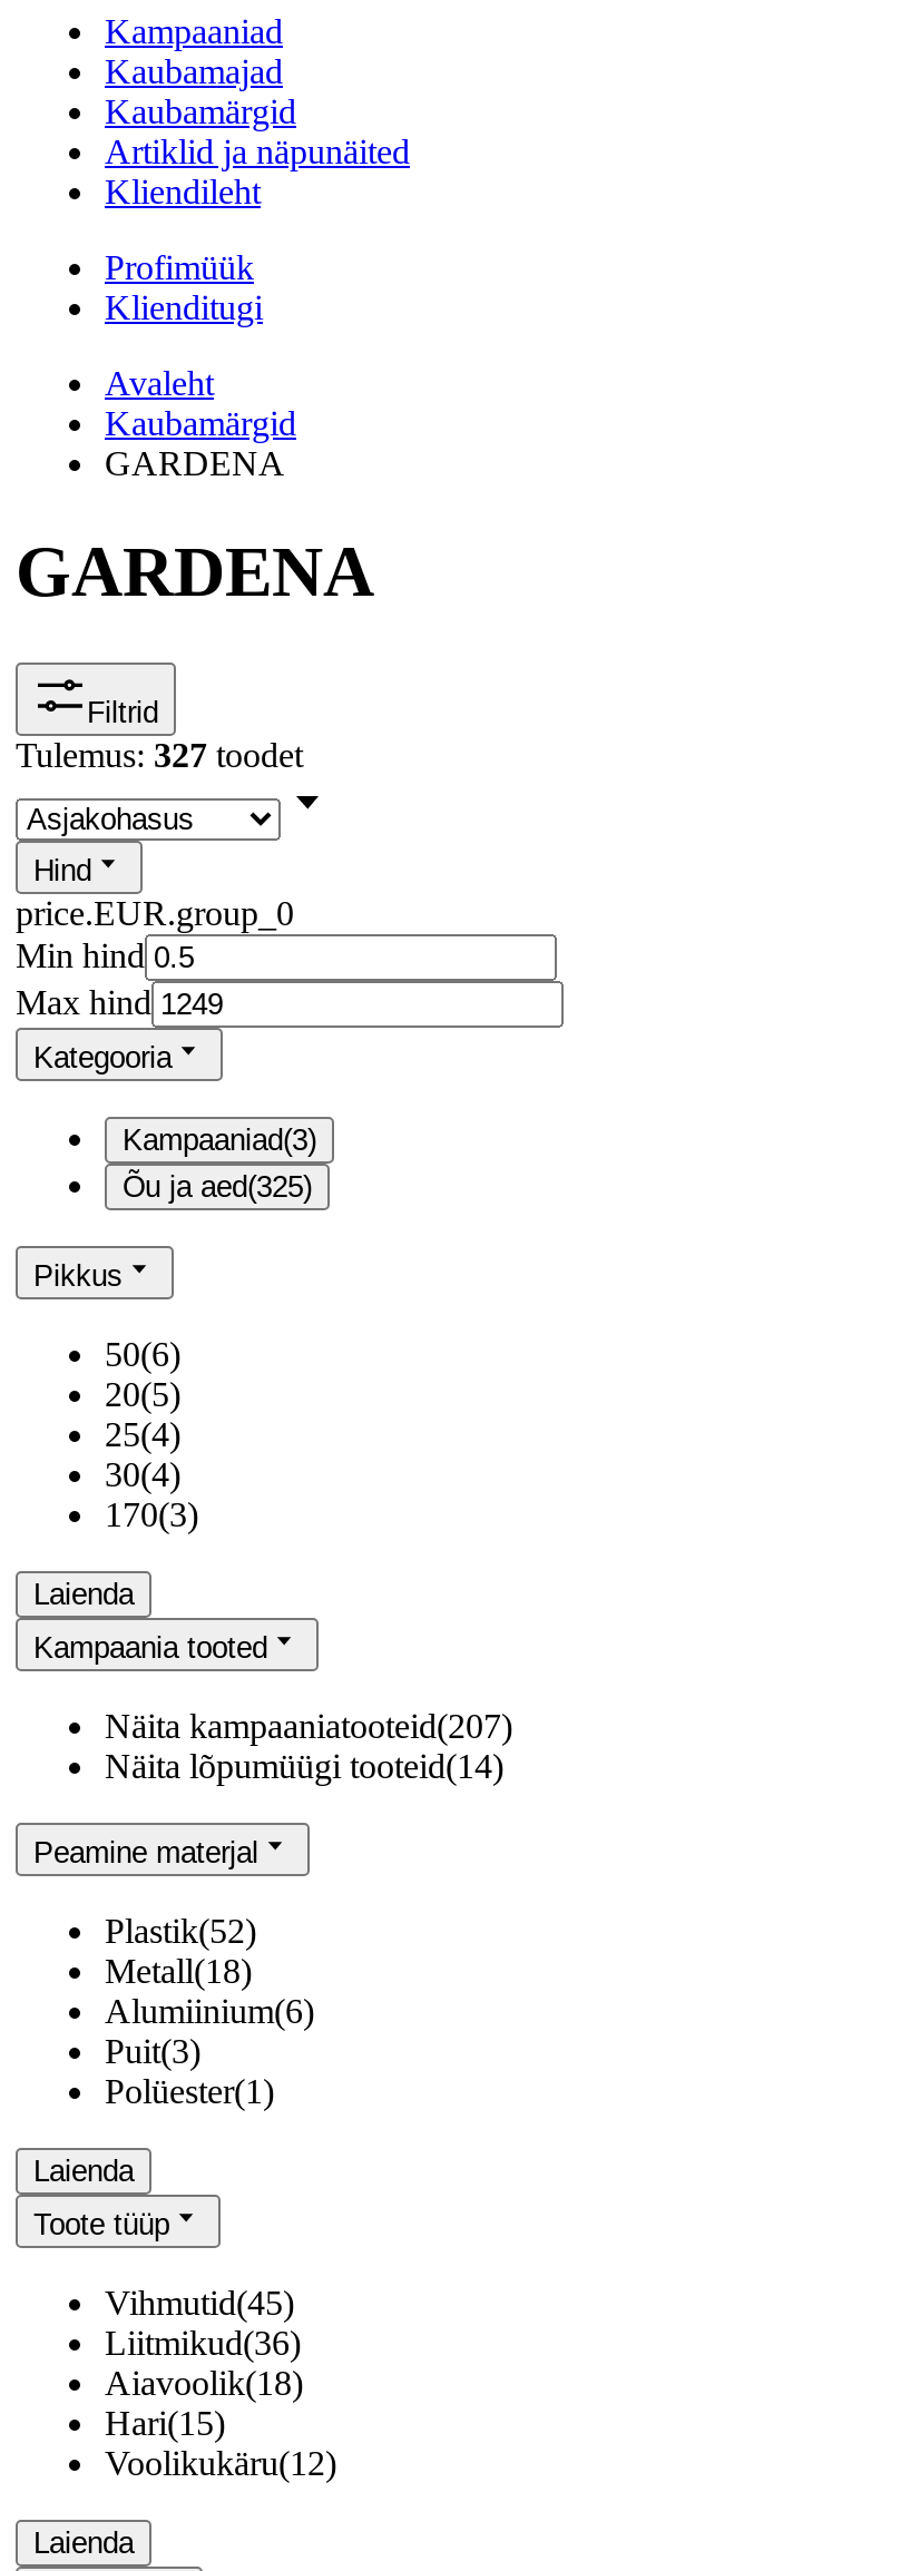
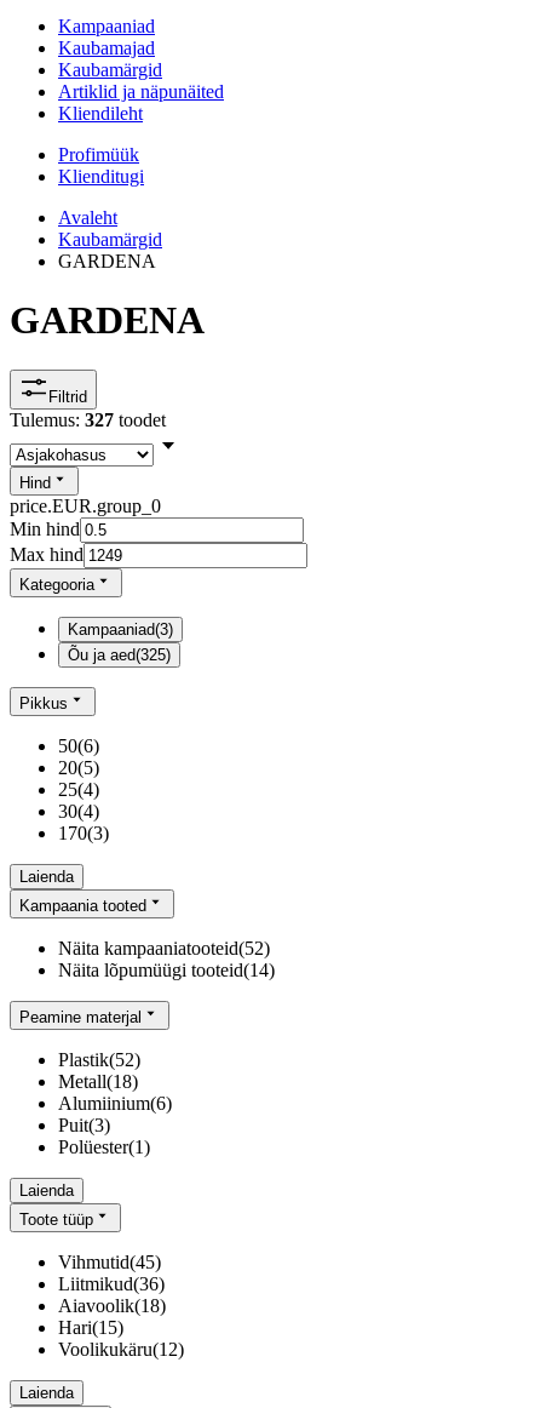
- Näita kampaaniatooteid(207)
+ Näita kampaaniatooteid(52)
